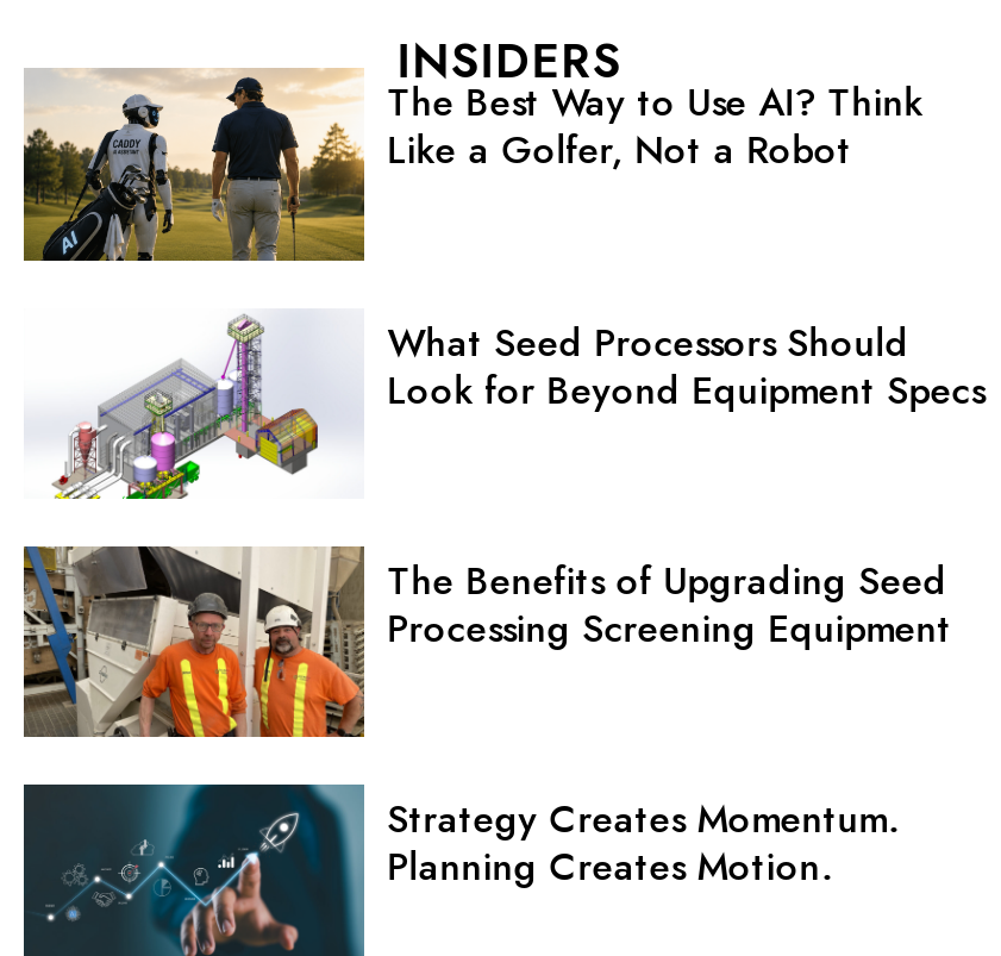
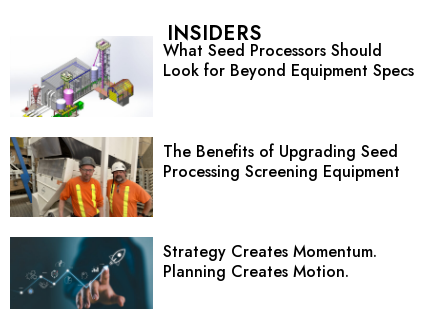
- [image]
- The Best Way to Use AI? Think
- Like a Golfer, Not a Robot
